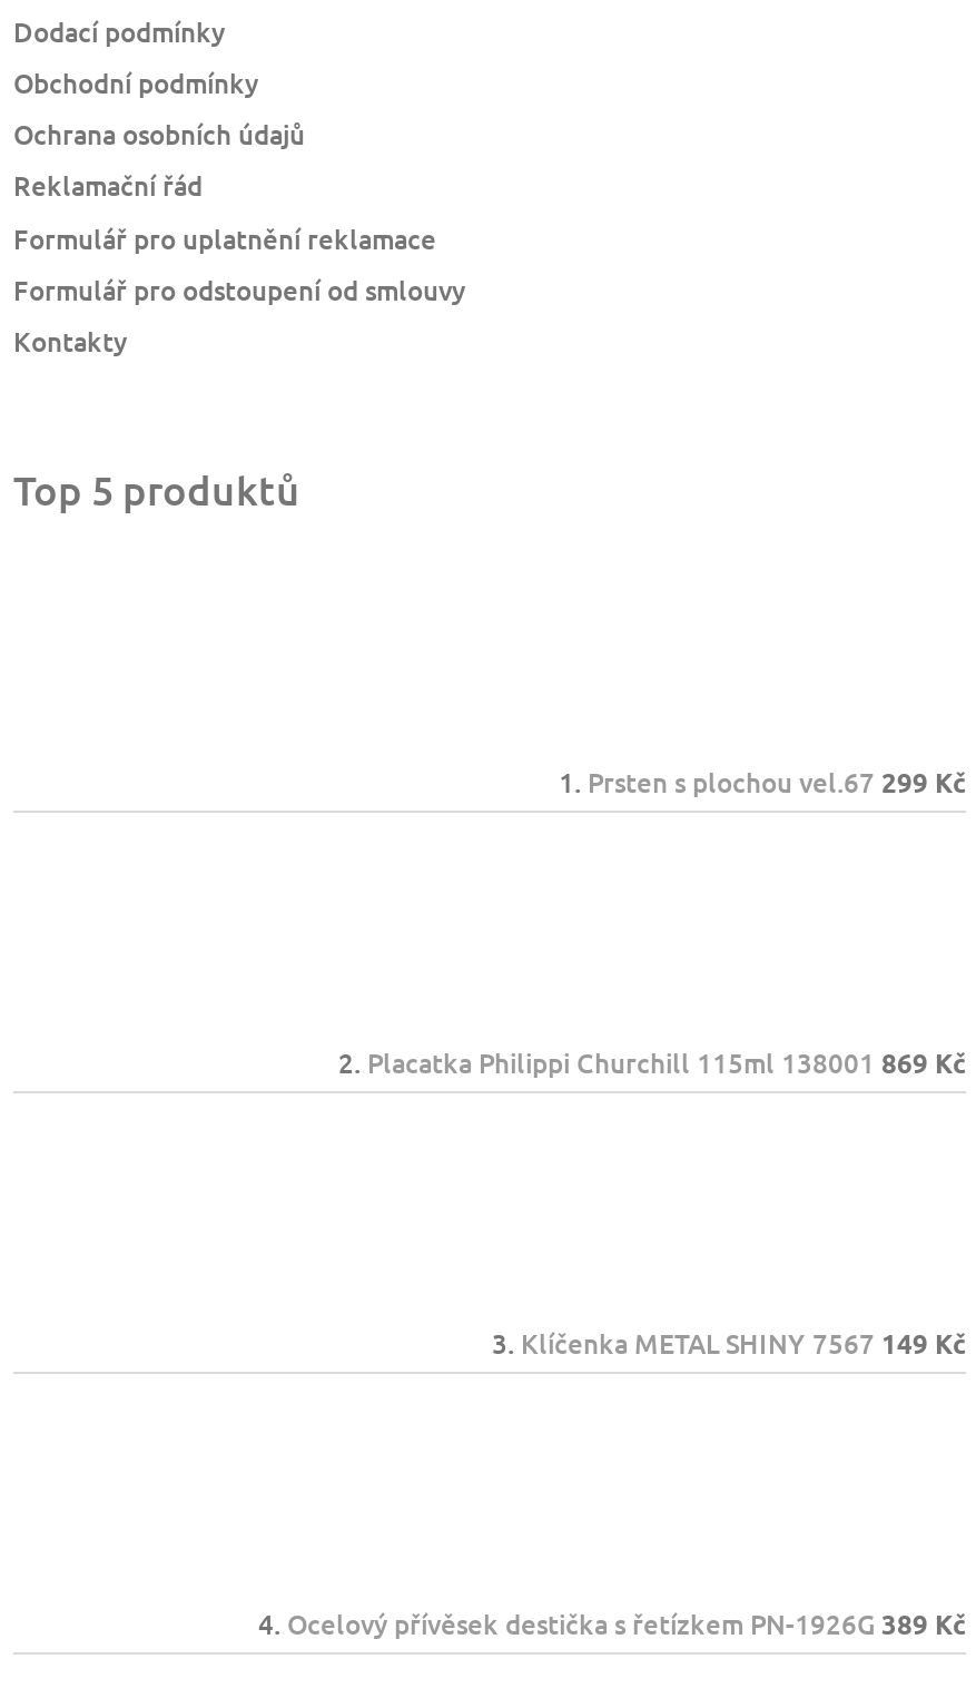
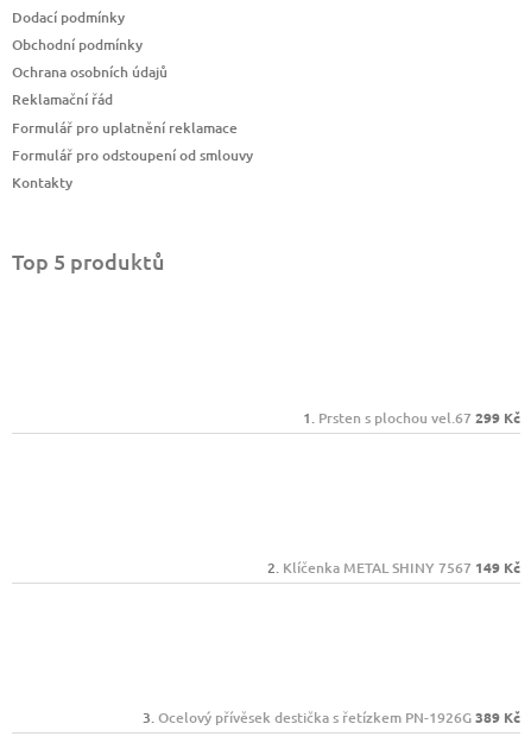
- Placatka Philippi Churchill 115ml 138001 869 Kč
